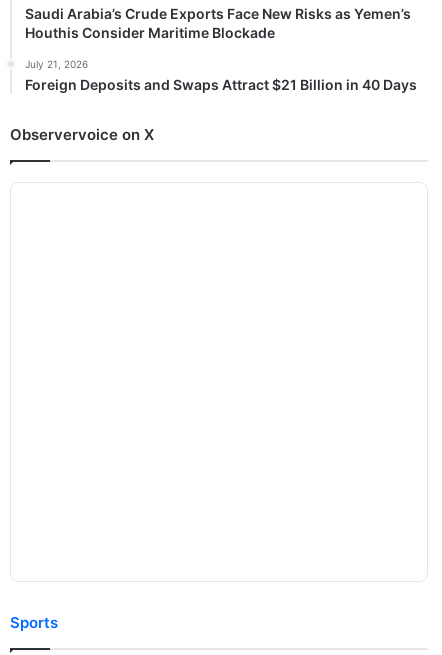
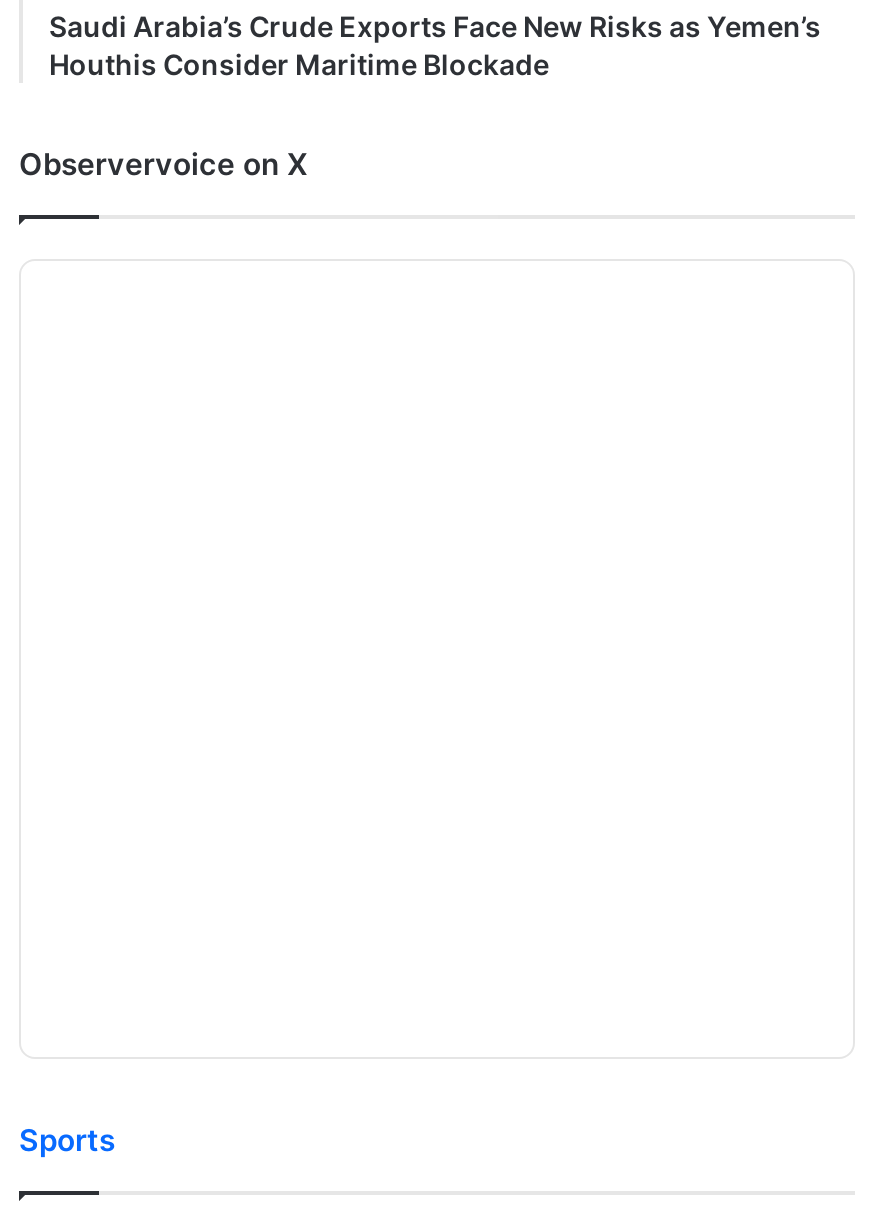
- July 21, 2026
- Foreign Deposits and Swaps Attract $21 Billion in 40 Days
